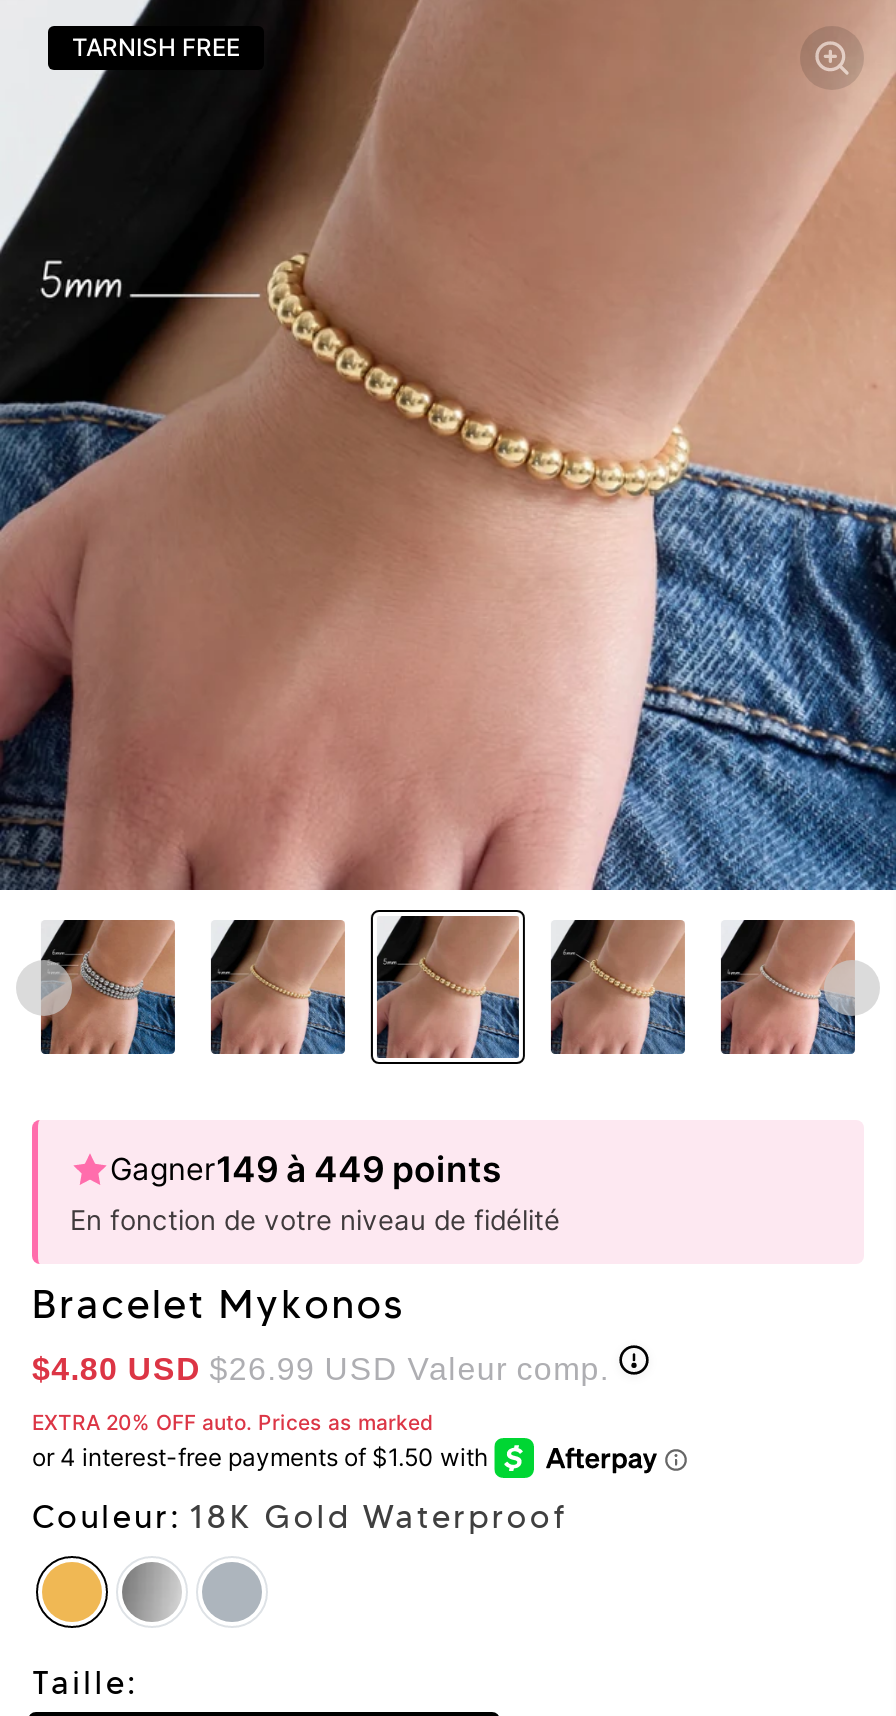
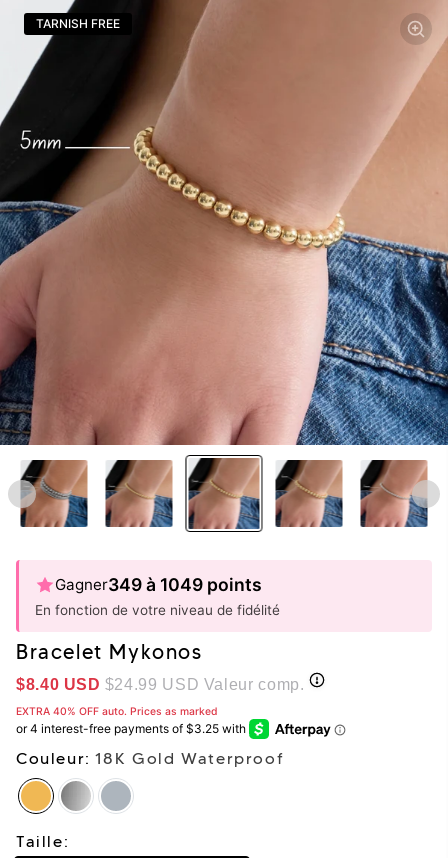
- Gagner149 à 449 points
+ Gagner349 à 1049 points

- $4.80 USD $26.99 USD Valeur comp.
+ $8.40 USD $24.99 USD Valeur comp.

- EXTRA 20% OFF auto. Prices as marked
+ EXTRA 40% OFF auto. Prices as marked
